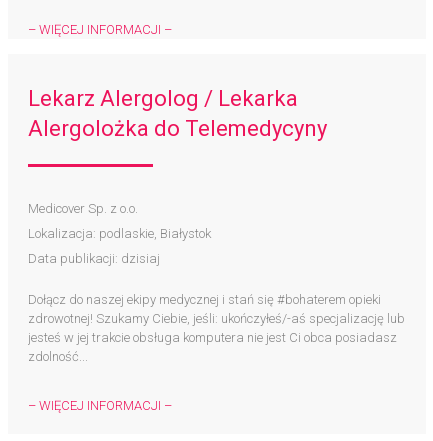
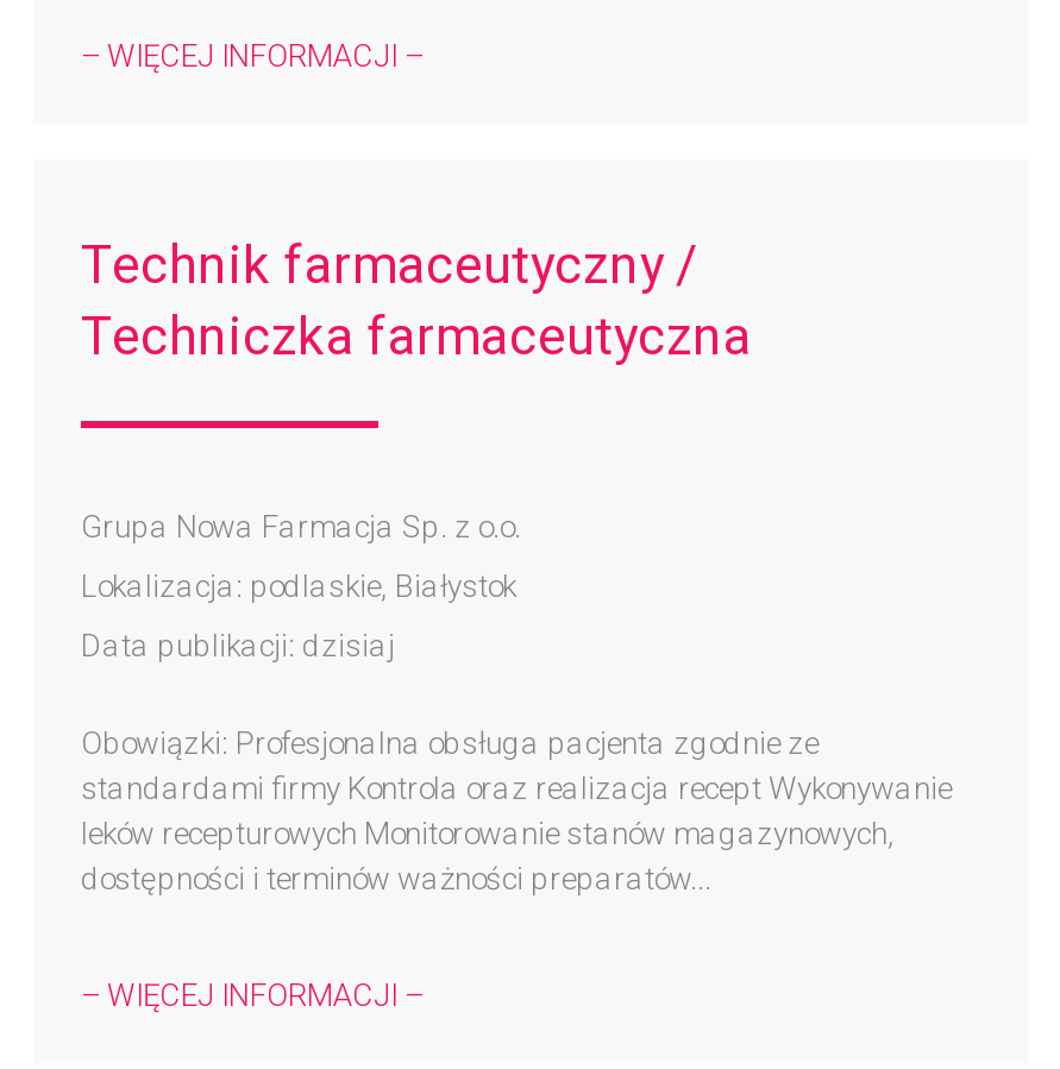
- Lekarz Alergolog / Lekarka
- Alergolożka do Telemedycyny
+ Technik farmaceutyczny /
+ Techniczka farmaceutyczna

- Medicover Sp. z o.o.
+ Grupa Nowa Farmacja Sp. z o.o.

- Dołącz do naszej ekipy medycznej i stań się #bohaterem opieki
- zdrowotnej! Szukamy Ciebie, jeśli: ukończyłeś/-aś specjalizację lub
- jesteś w jej trakcie obsługa komputera nie jest Ci obca posiadasz
- zdolność...
+ Obowiązki: Profesjonalna obsługa pacjenta zgodnie ze
+ standardami firmy Kontrola oraz realizacja recept Wykonywanie
+ leków recepturowych Monitorowanie stanów magazynowych,
+ dostępności i terminów ważności preparatów...
